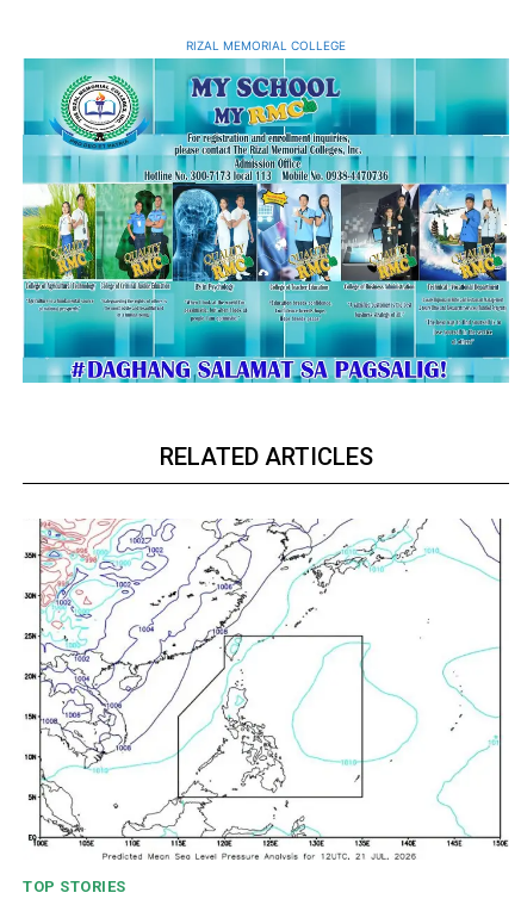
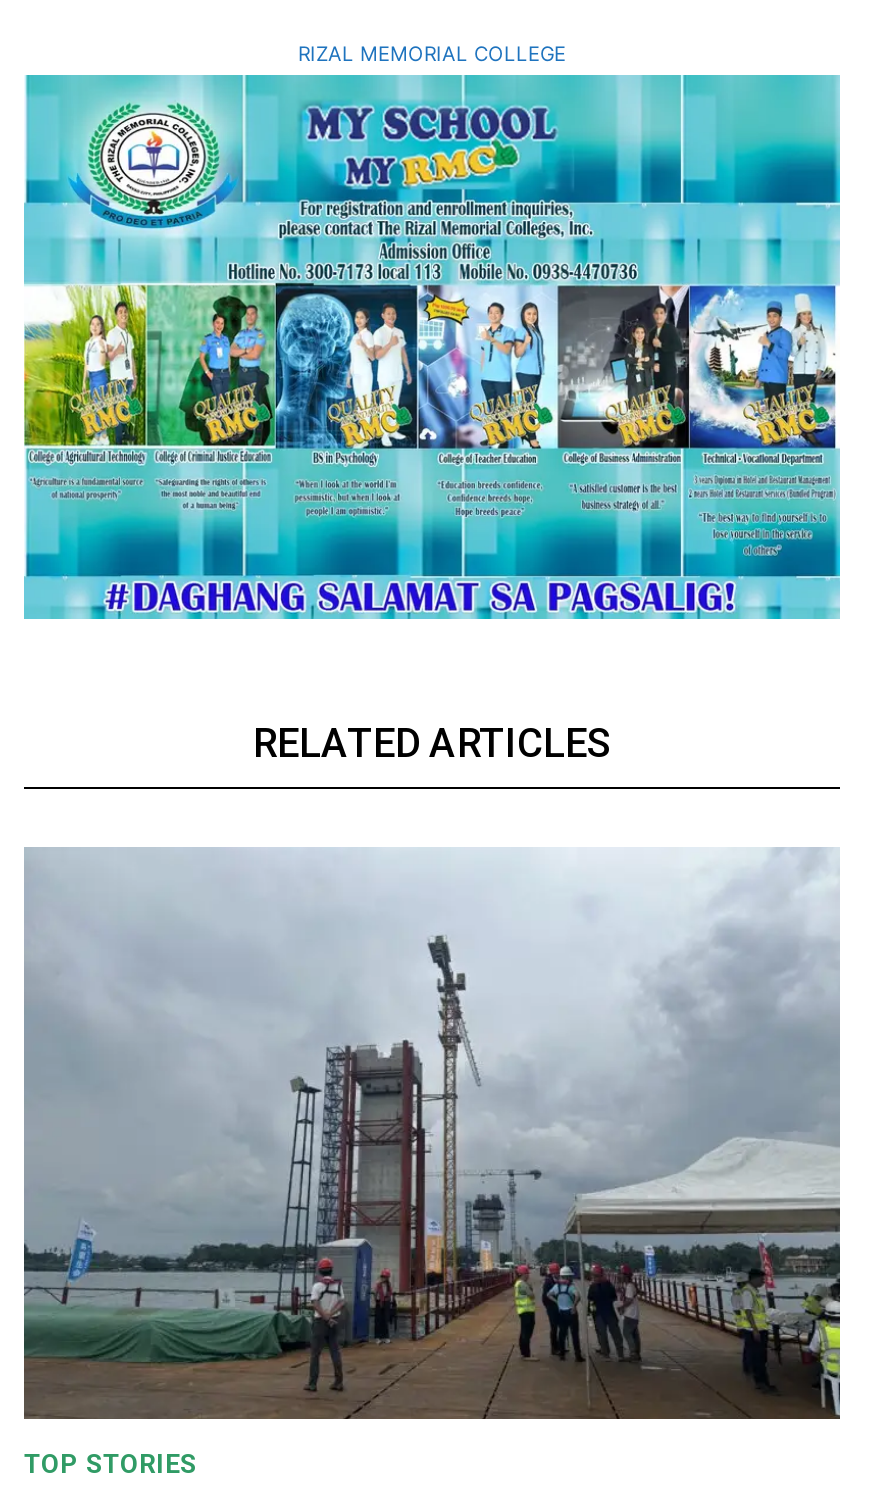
- [image]
+ [image]
